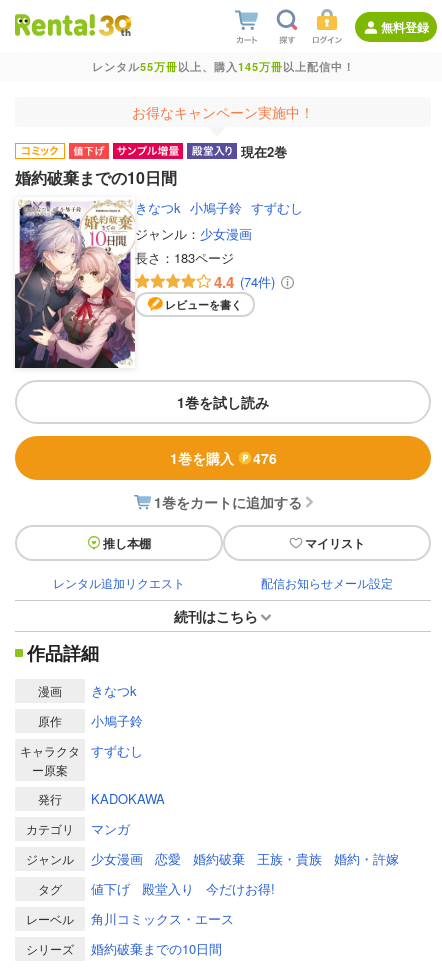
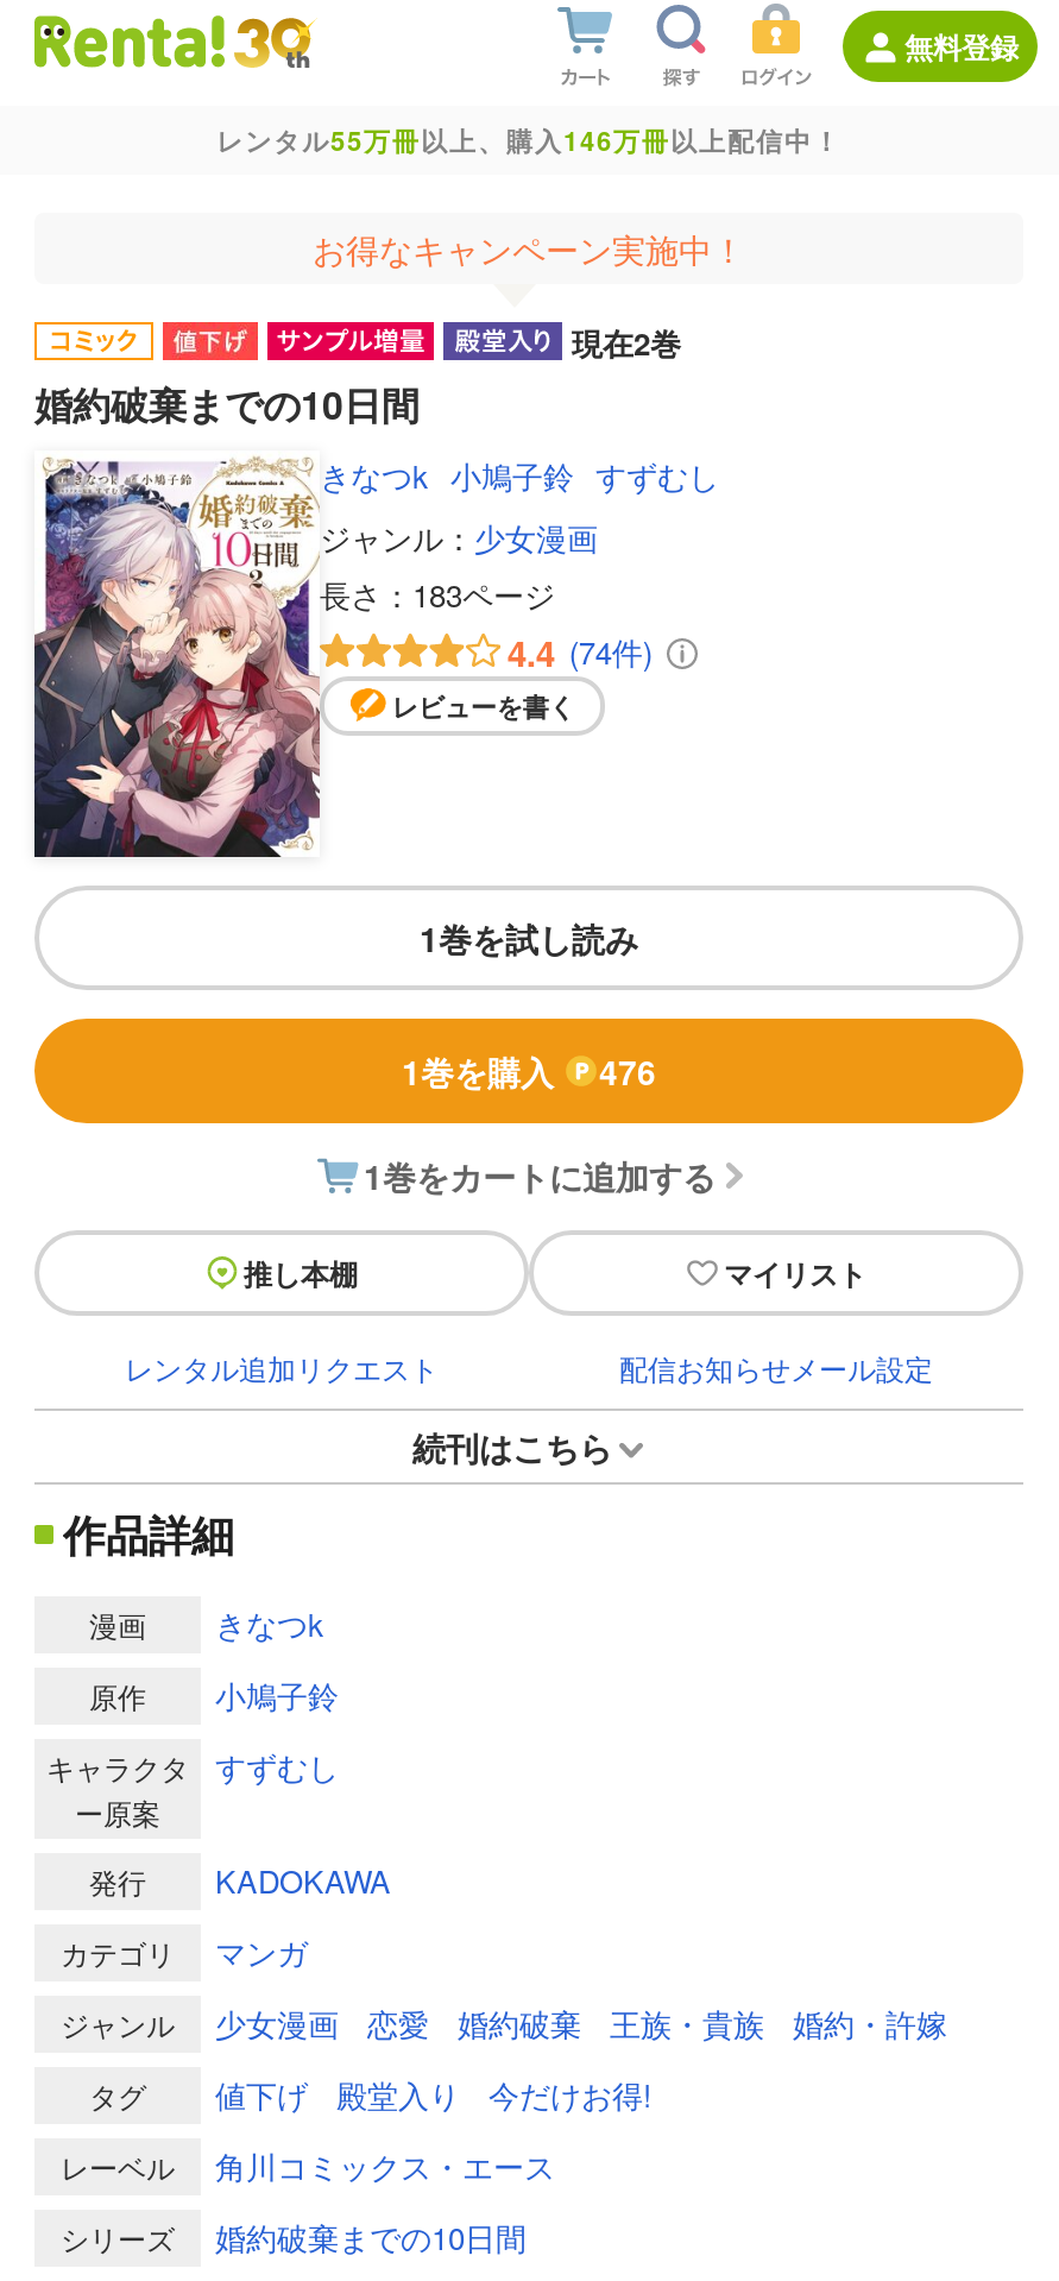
- レンタル55万冊以上、購入145万冊以上配信中！
+ レンタル55万冊以上、購入146万冊以上配信中！
